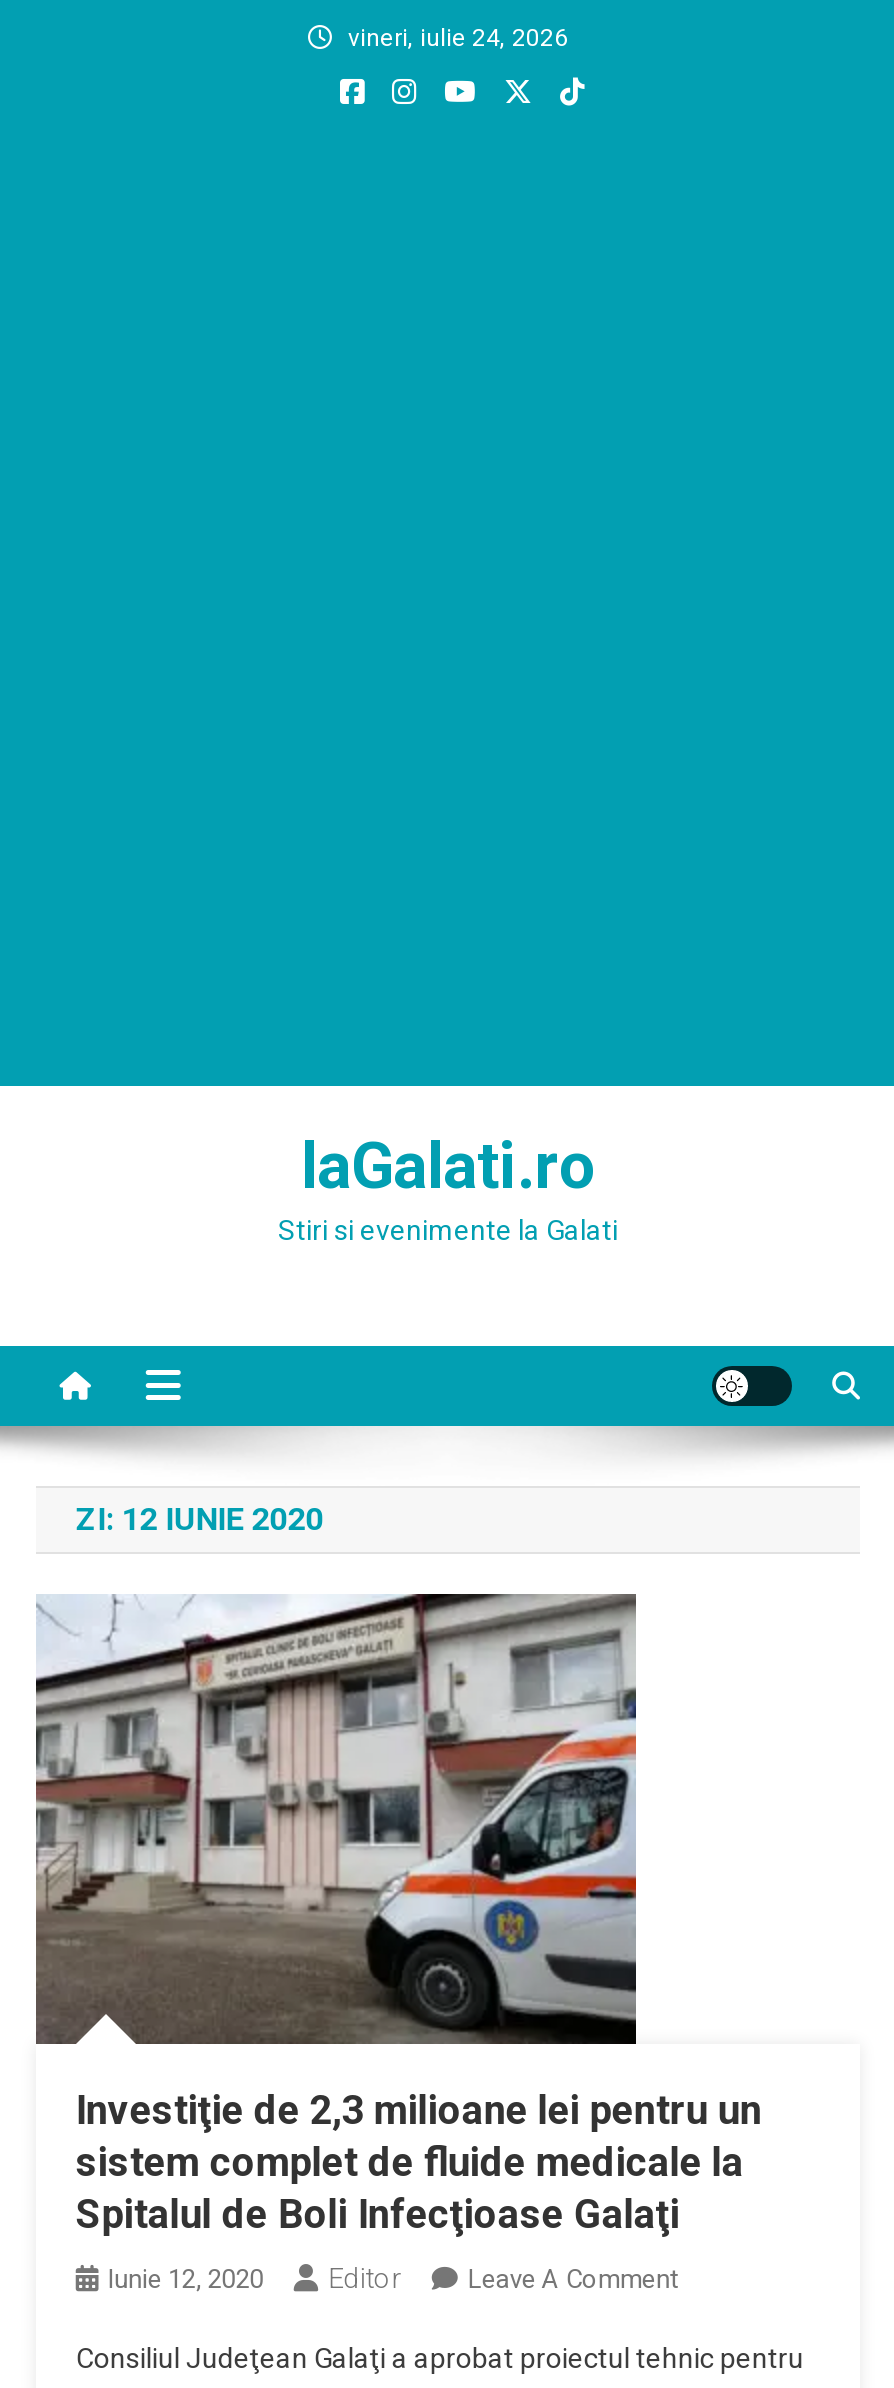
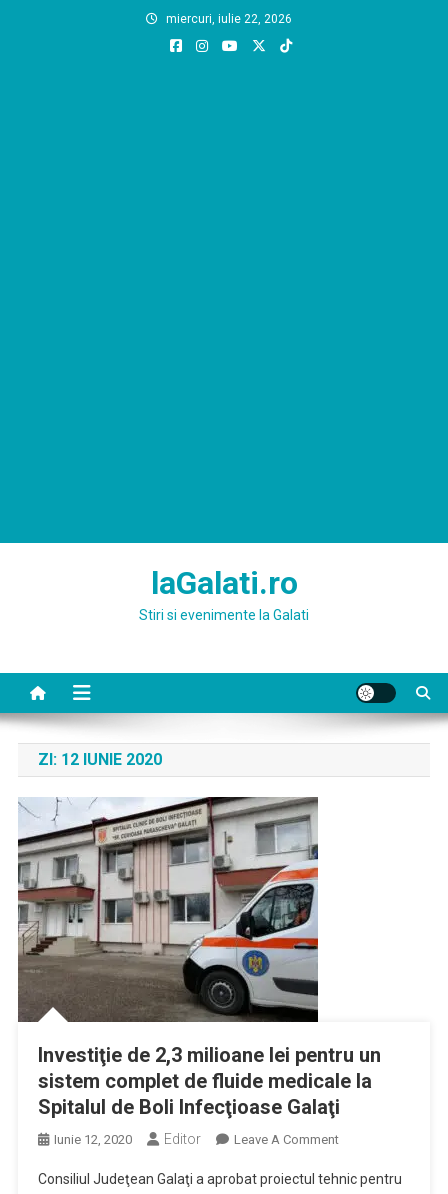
- vineri, iulie 24, 2026
+ miercuri, iulie 22, 2026
